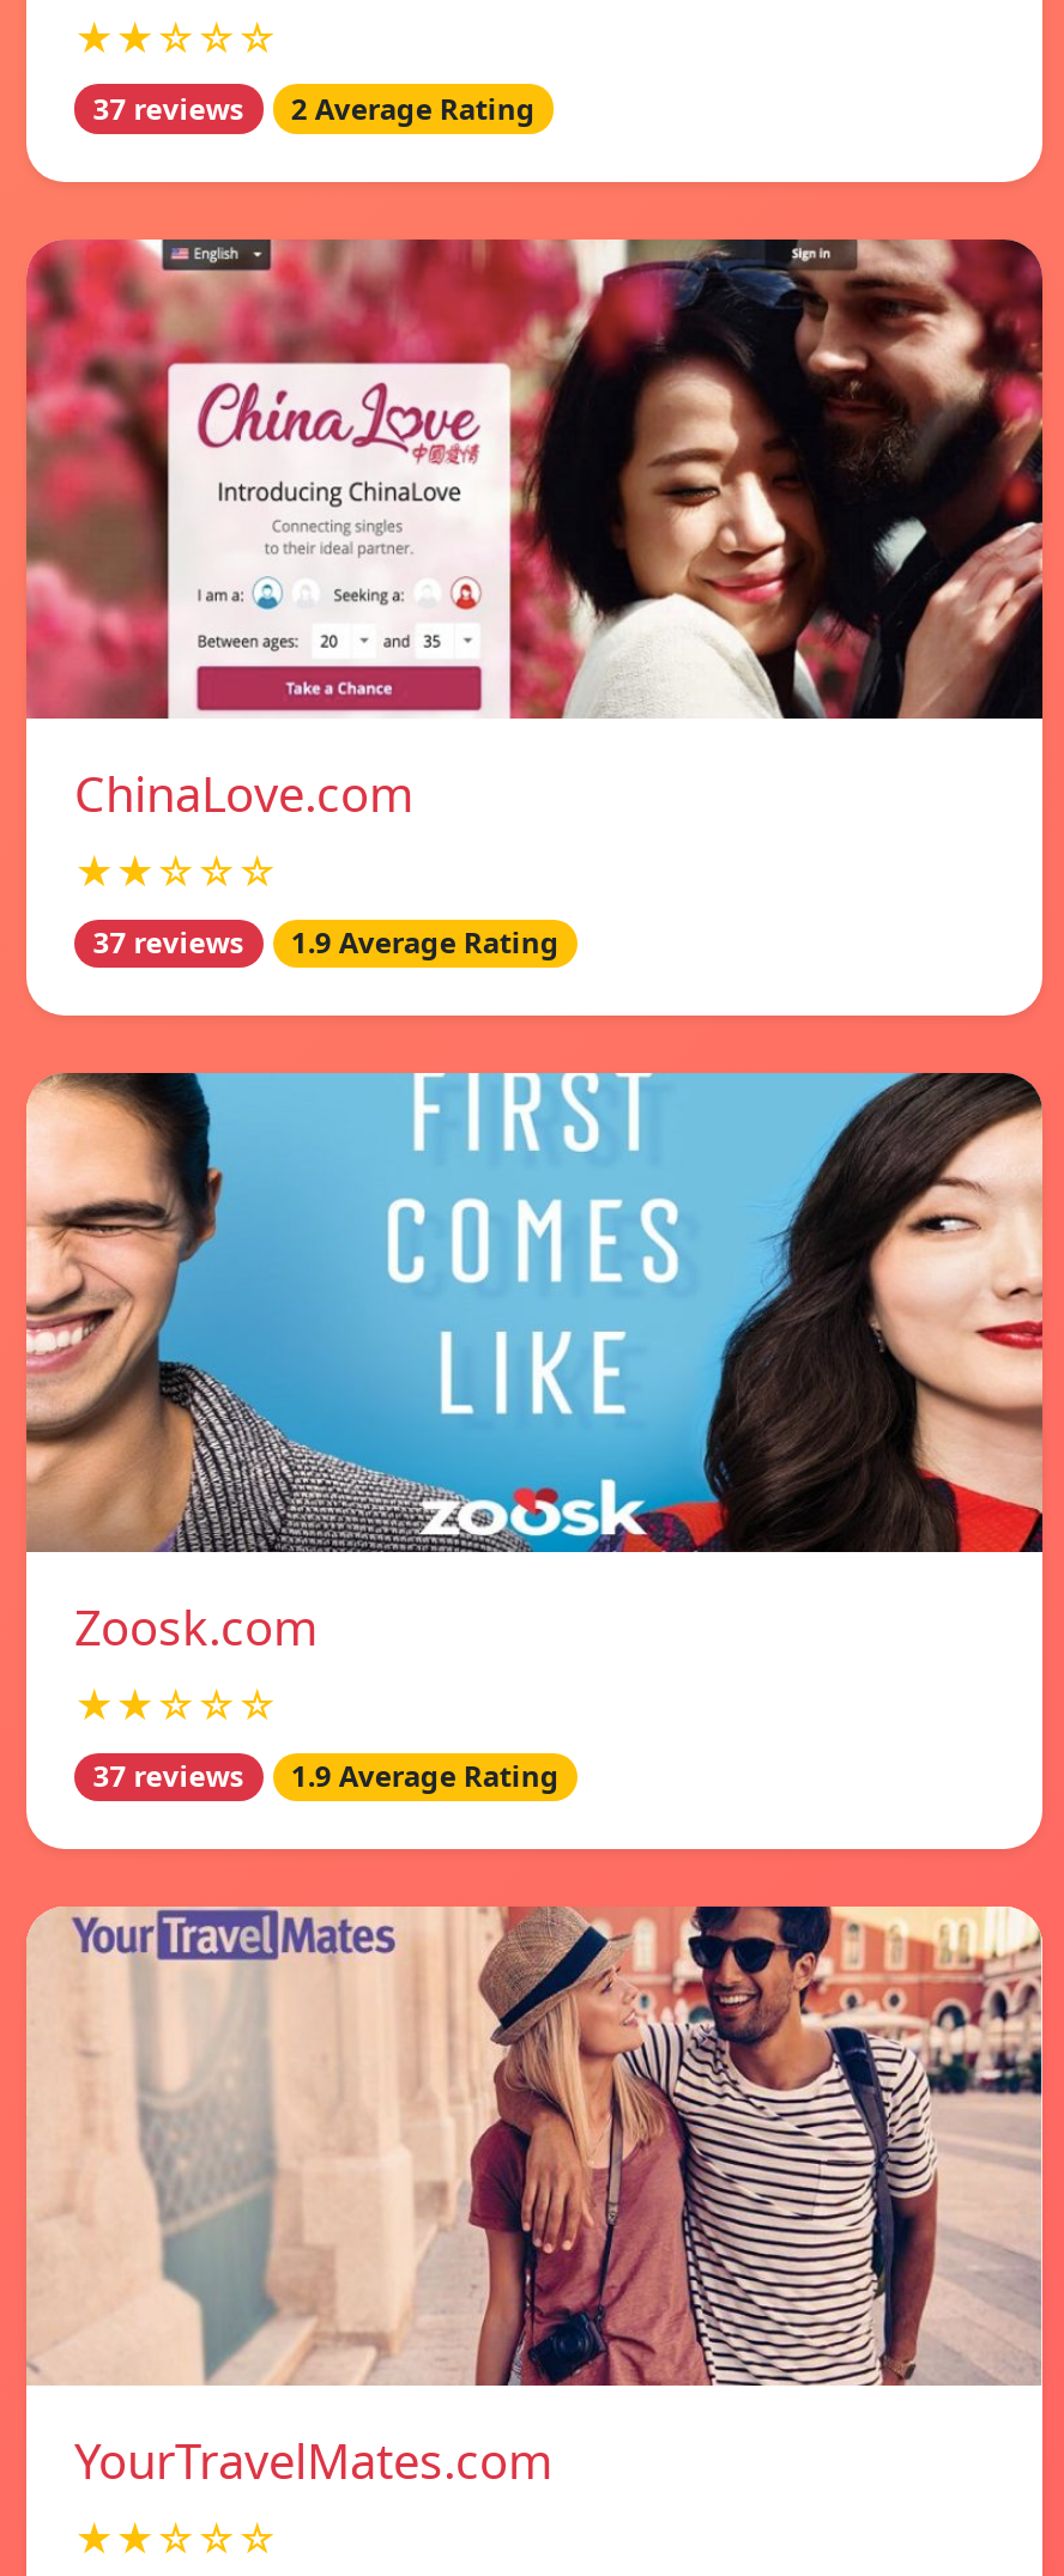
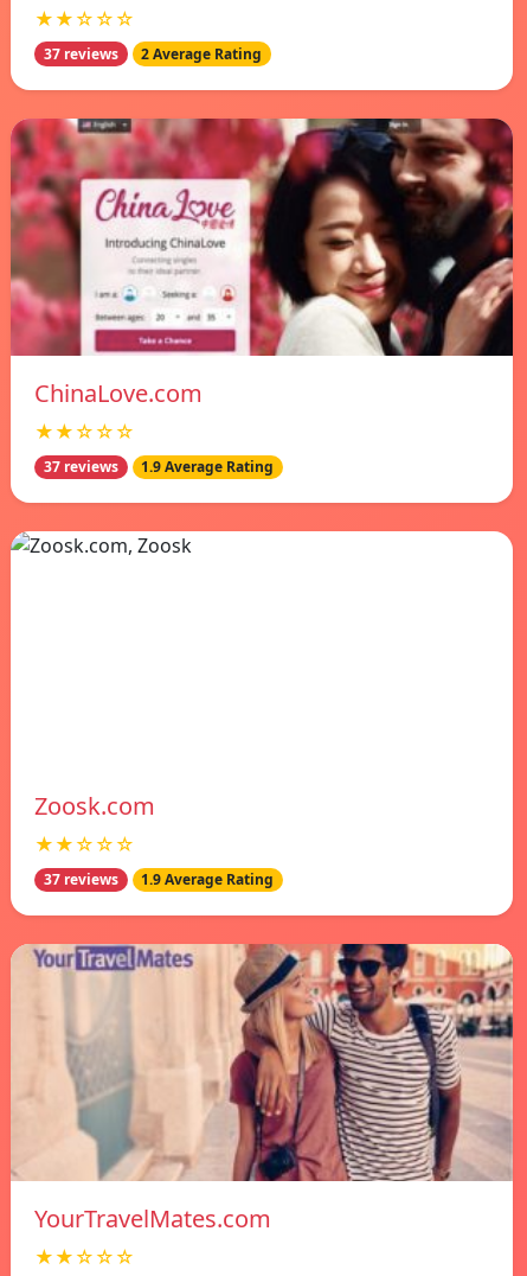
- [image]
